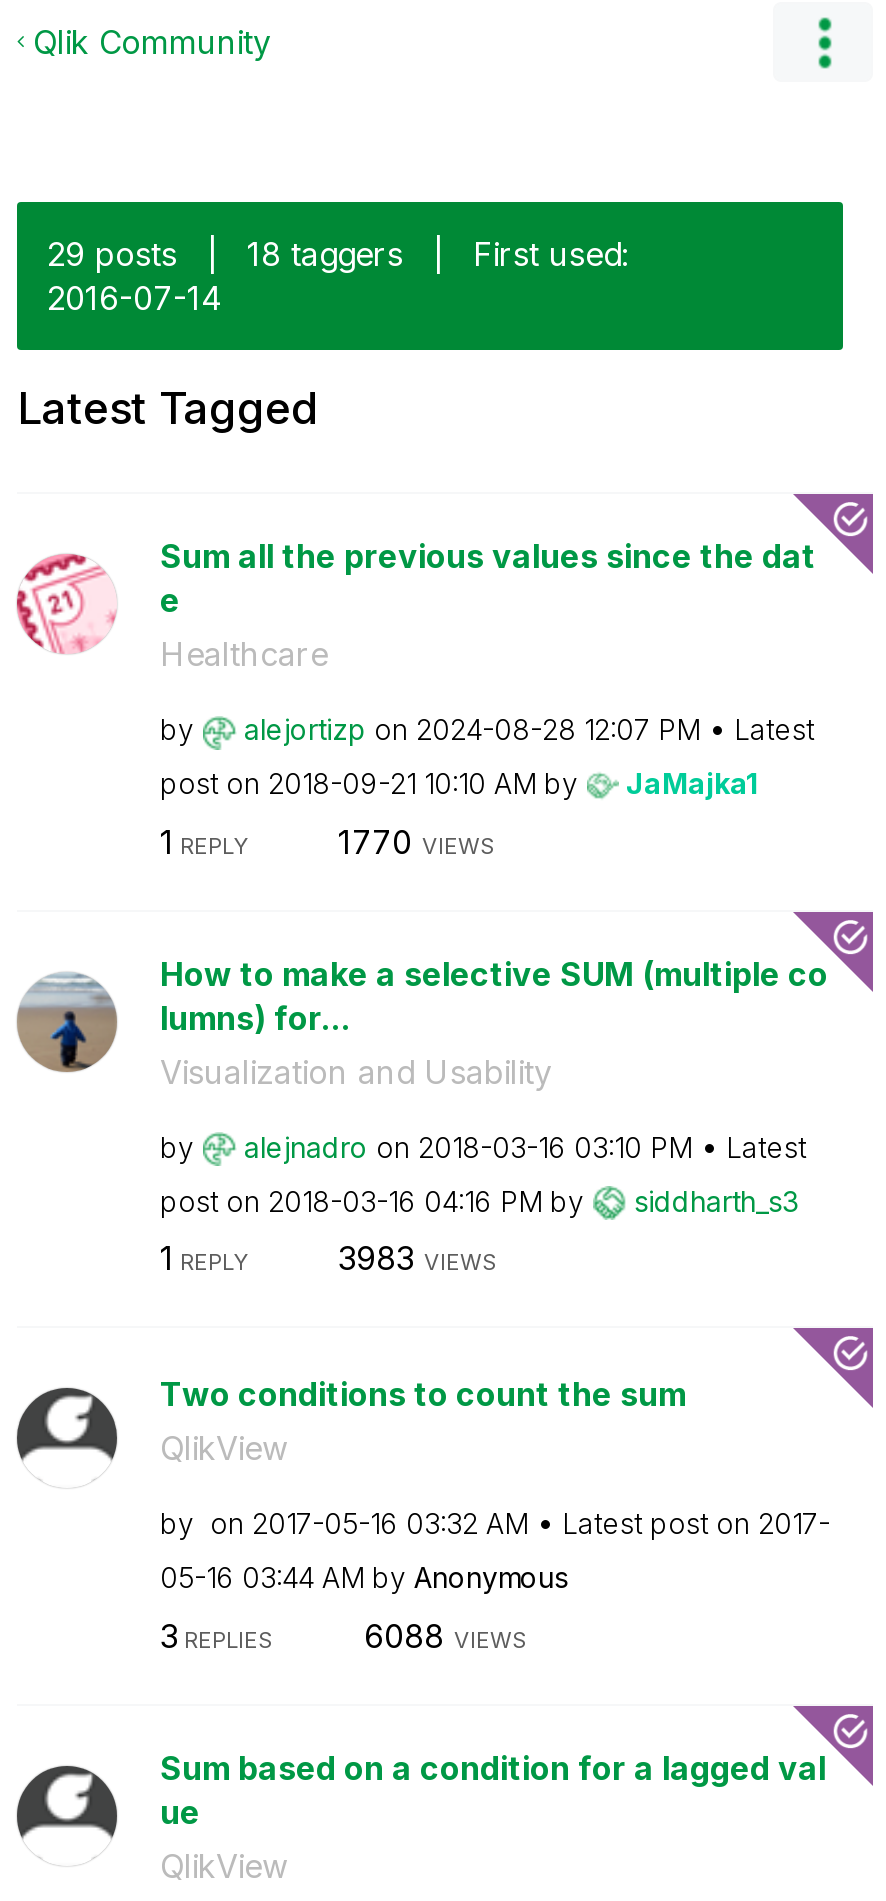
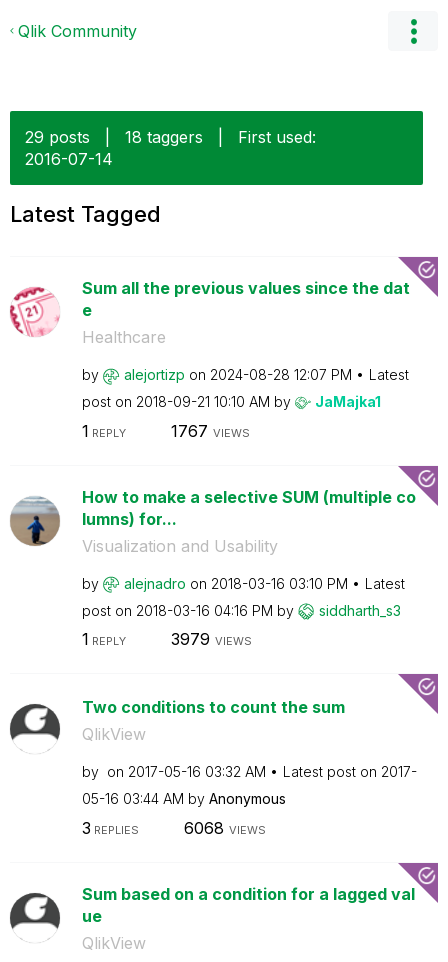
- 1770 VIEWS
+ 1767 VIEWS

- 3983 VIEWS
+ 3979 VIEWS

- 6088 VIEWS
+ 6068 VIEWS
